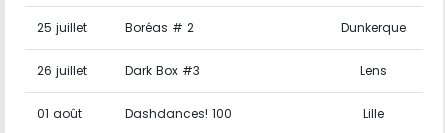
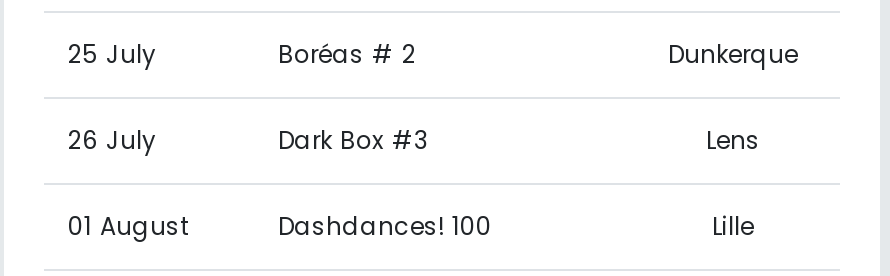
- 25 juillet
+ 25 July

- 26 juillet
+ 26 July

- 01 août
+ 01 August
